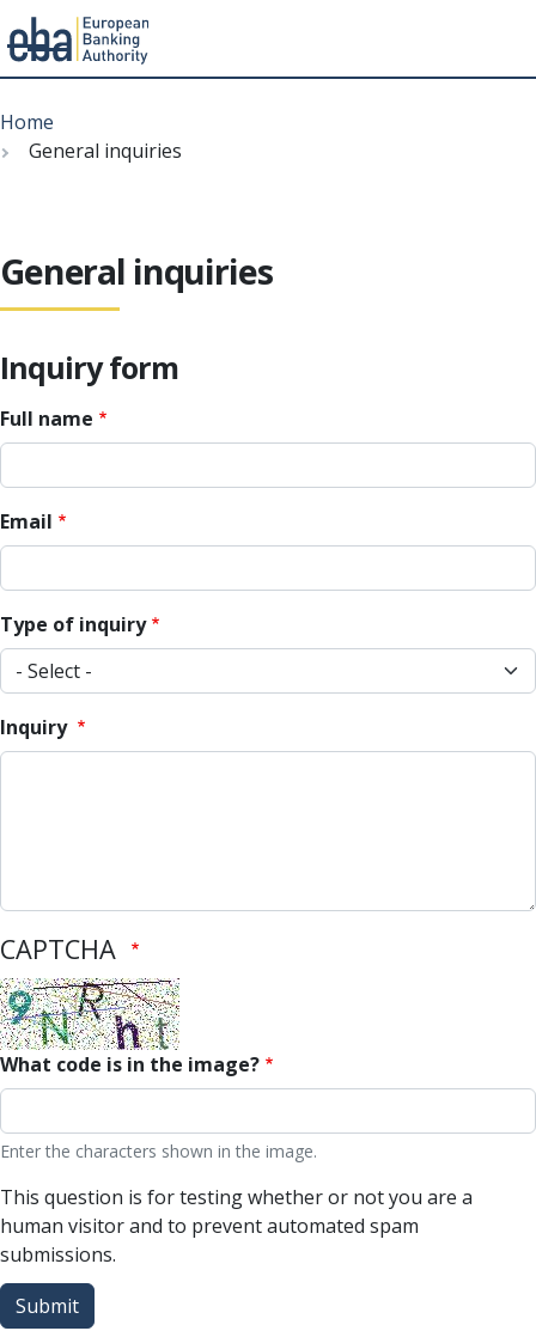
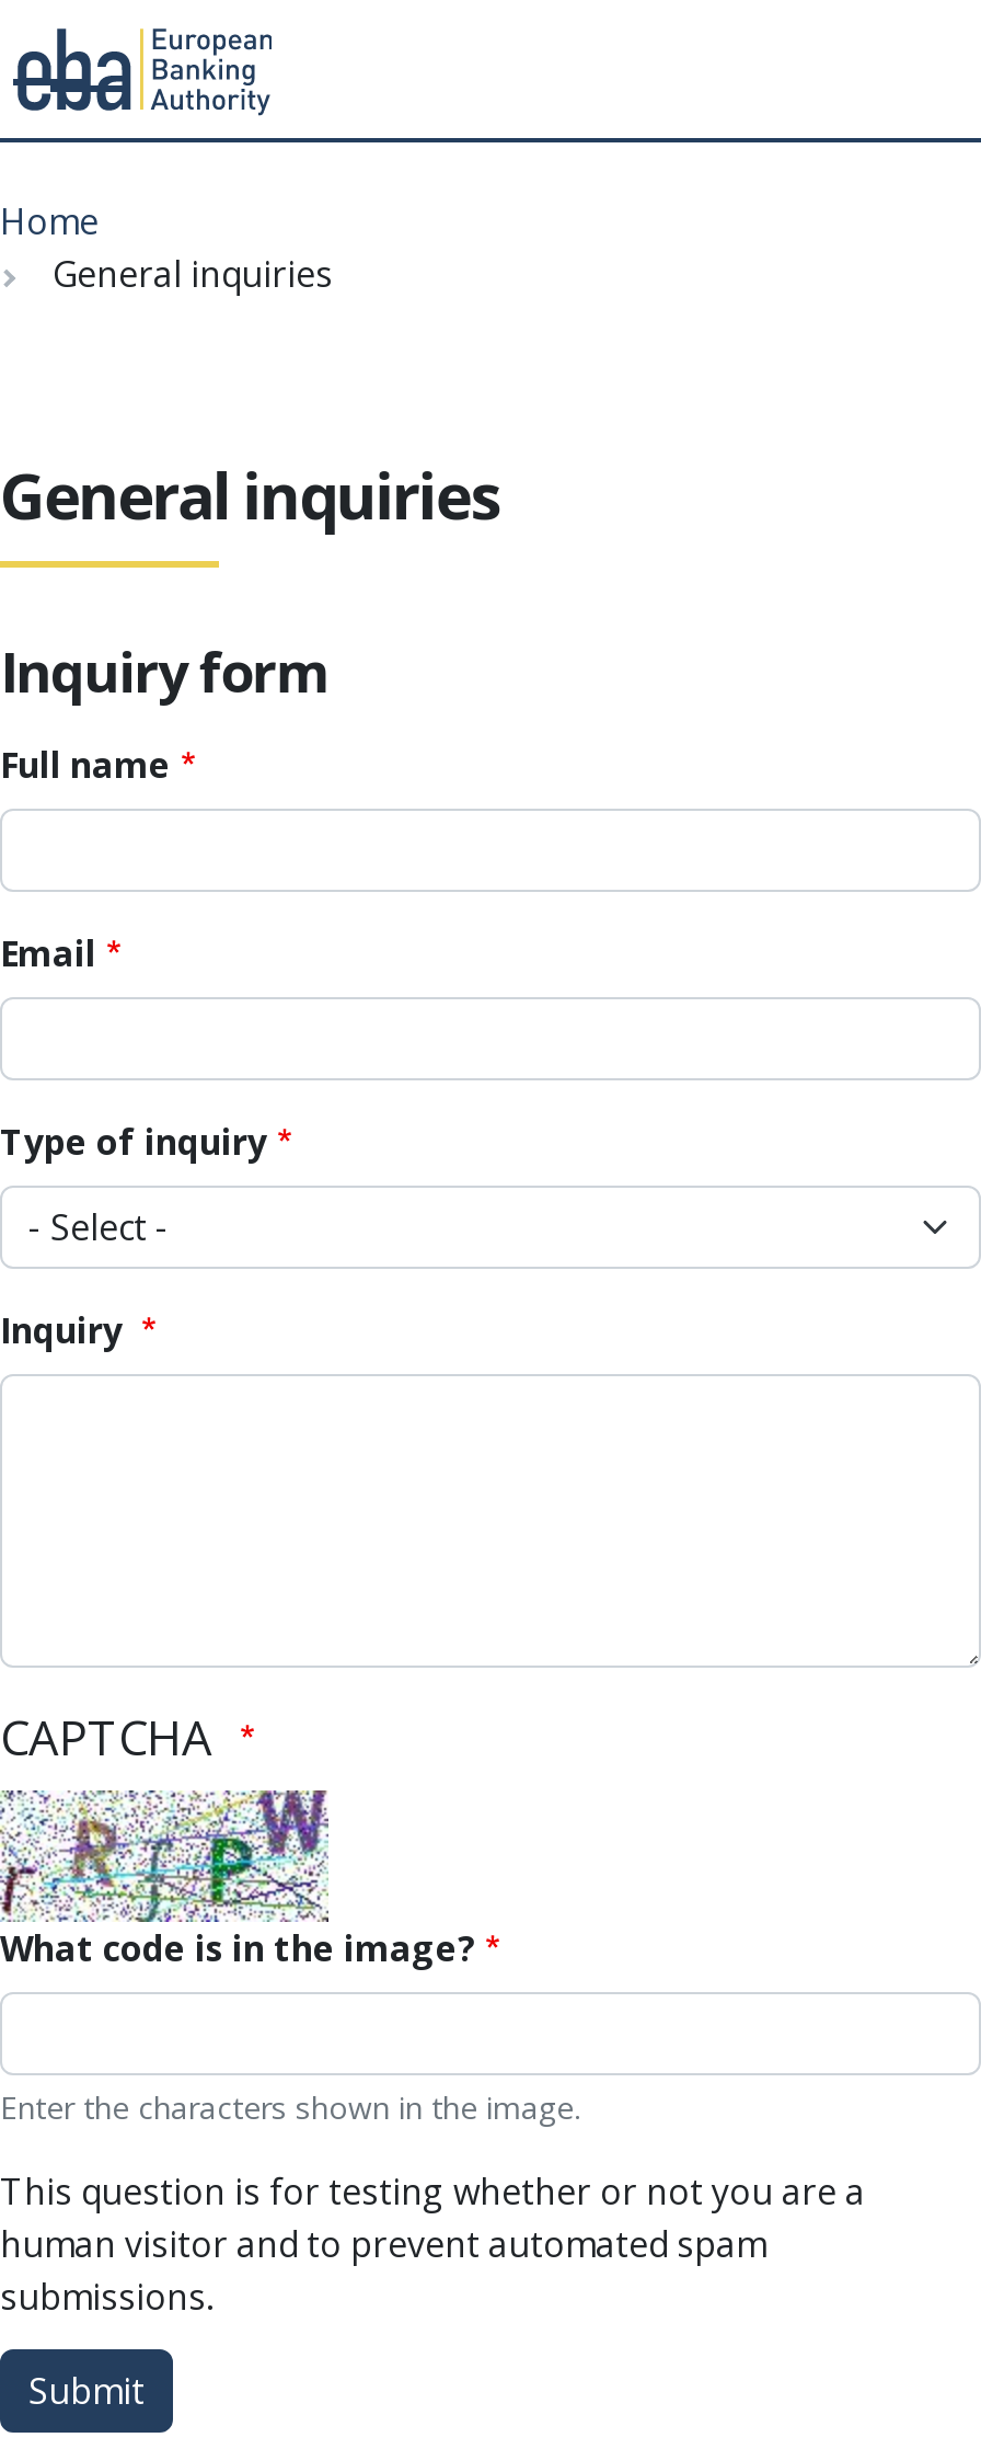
- [image]
+ [image]
